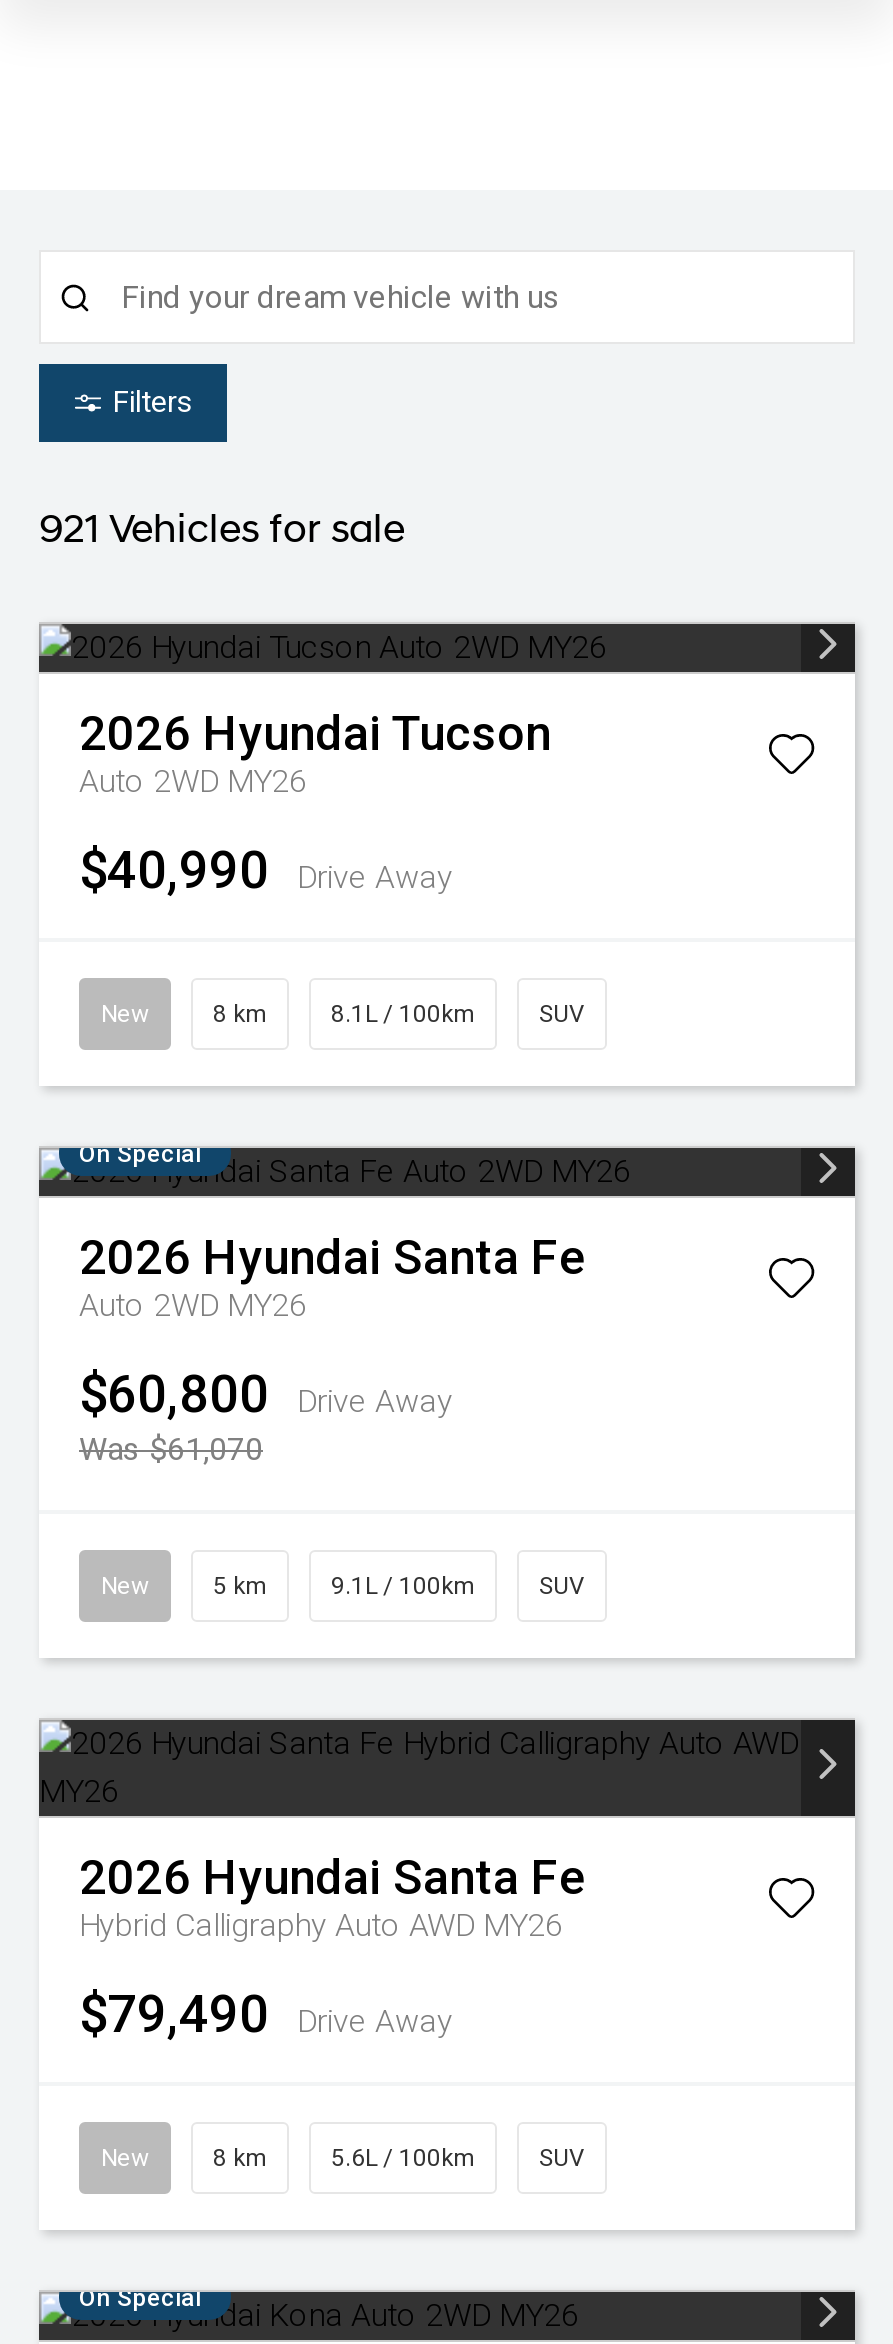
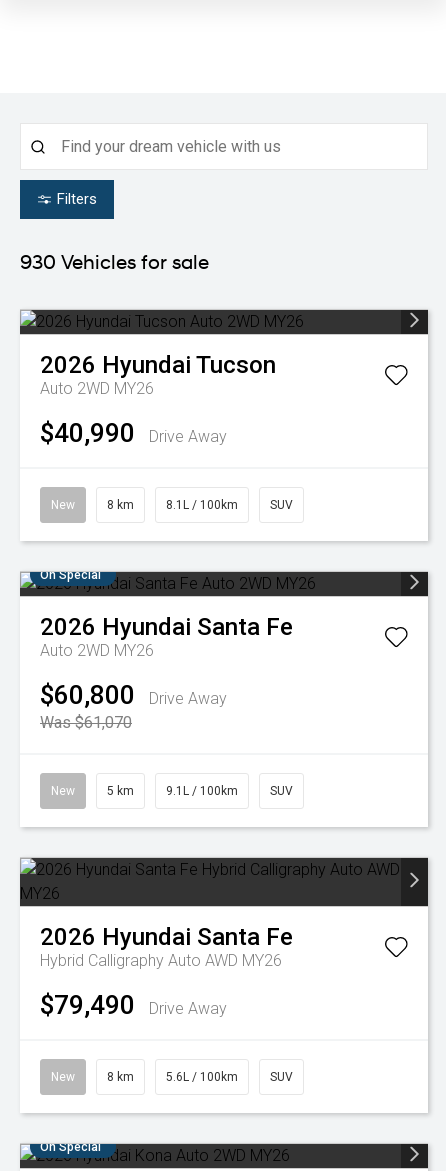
- 921 Vehicles for sale
+ 930 Vehicles for sale
